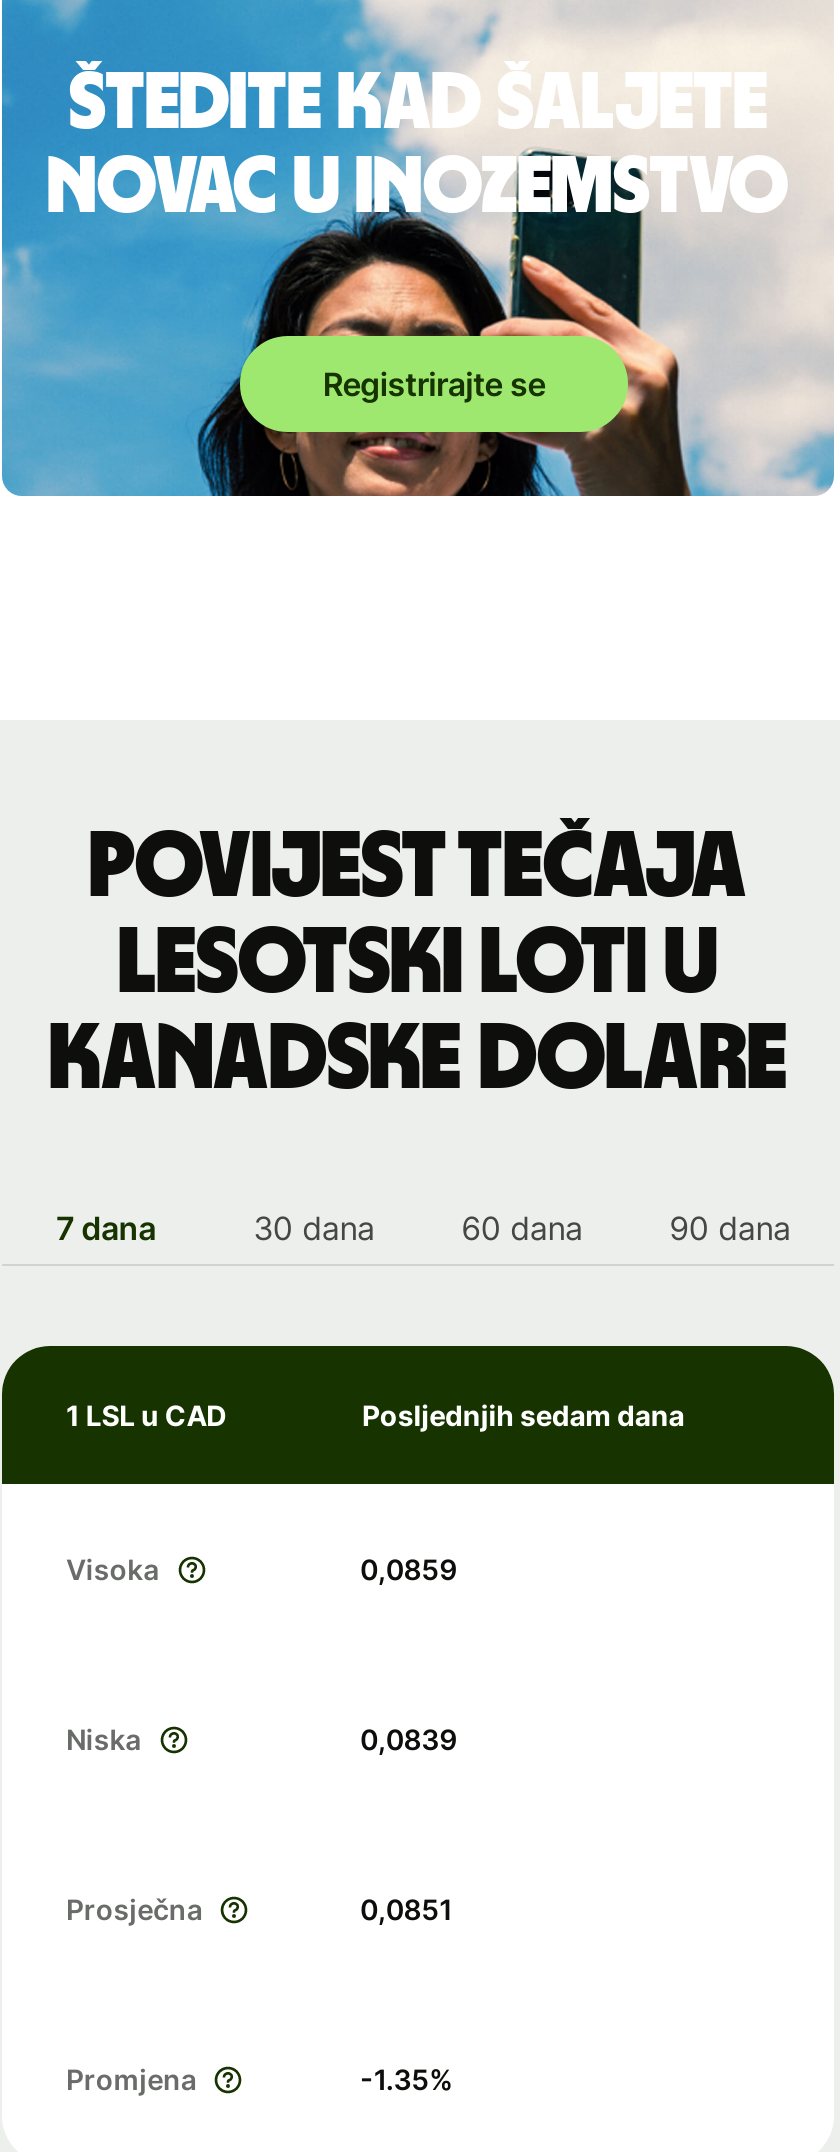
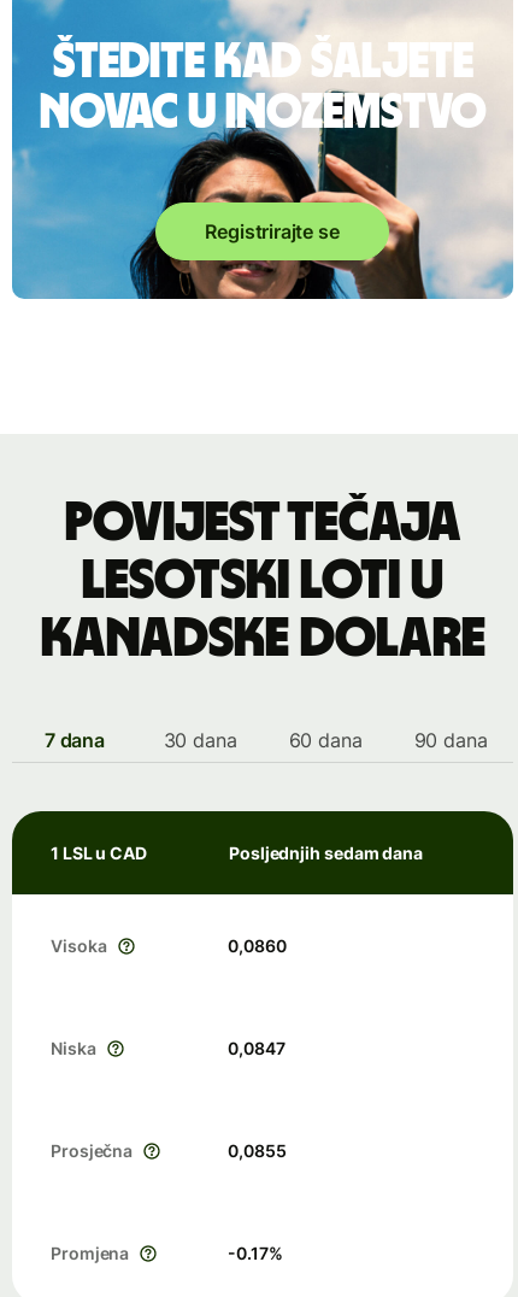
- 0,0859
+ 0,0860

- 0,0839
+ 0,0847

- 0,0851
+ 0,0855

- -1.35%
+ -0.17%
